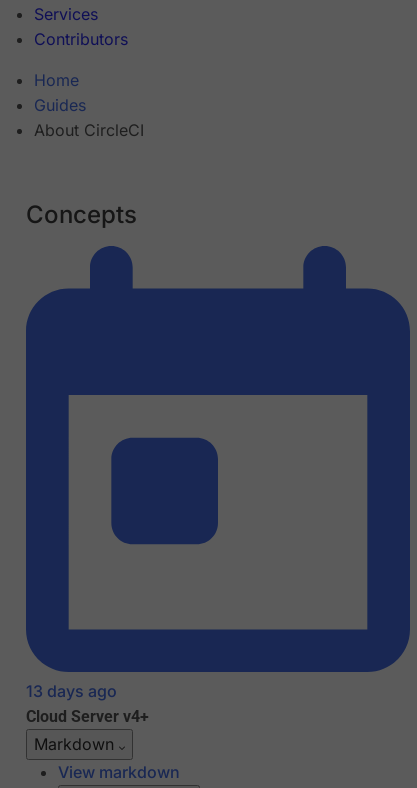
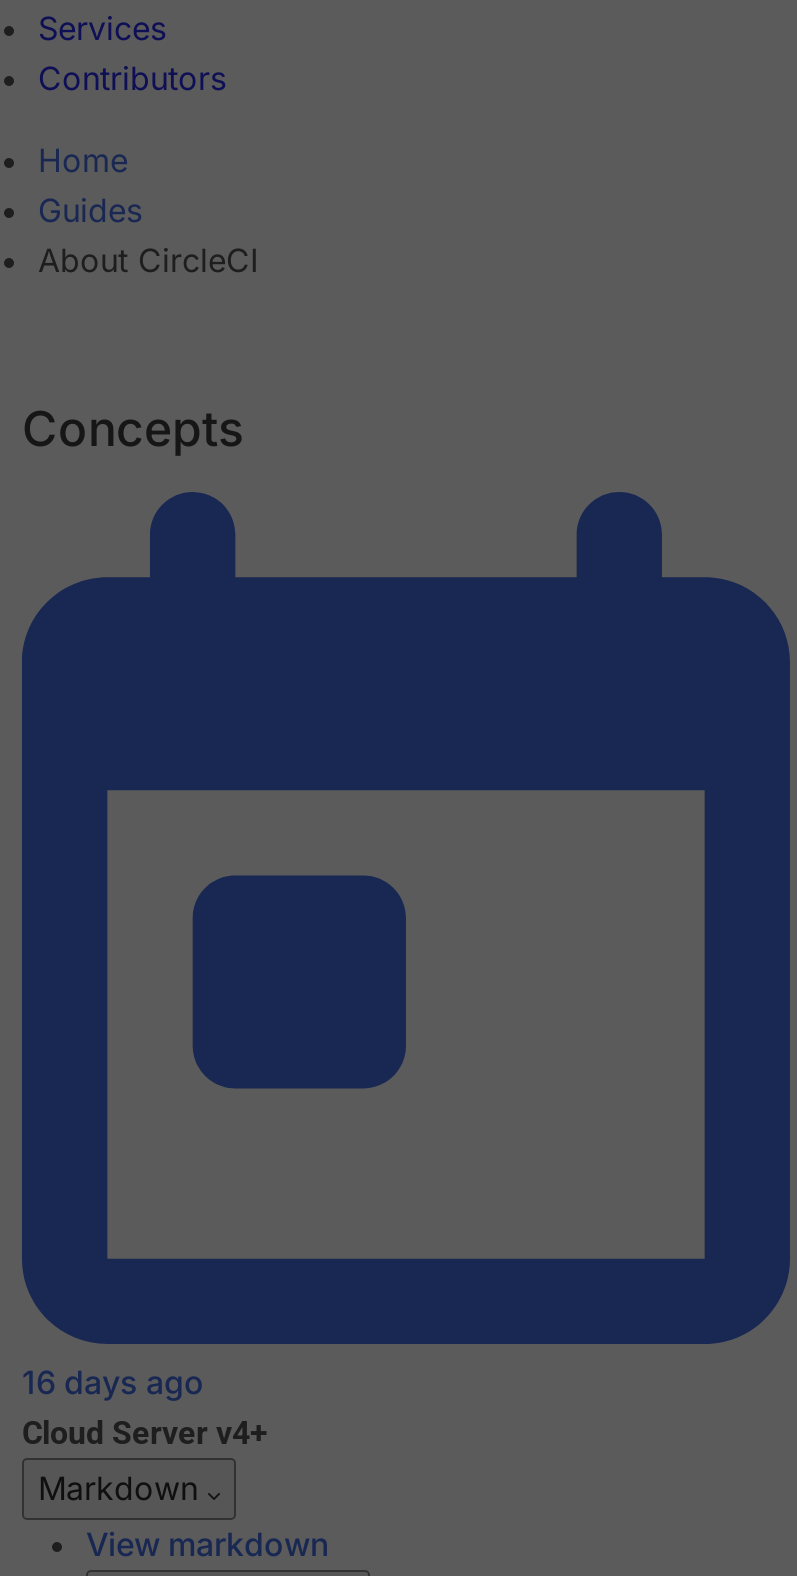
- 13 days ago
+ 16 days ago
